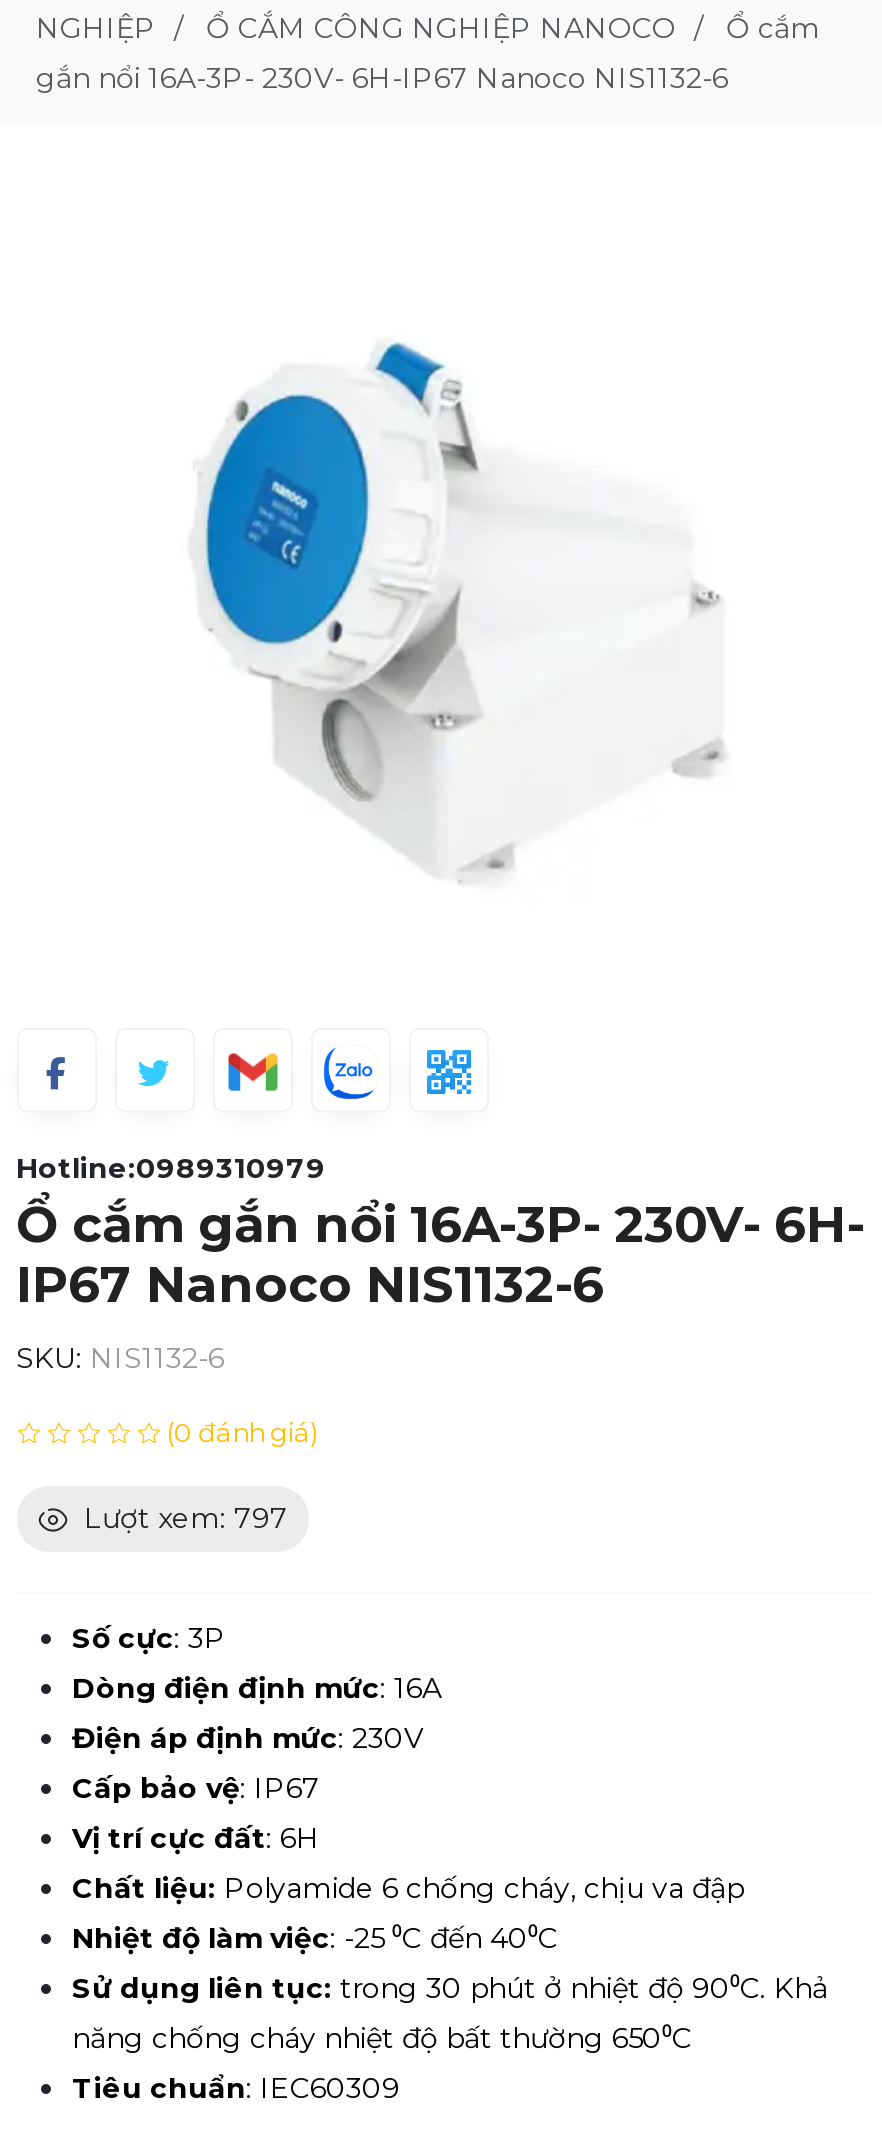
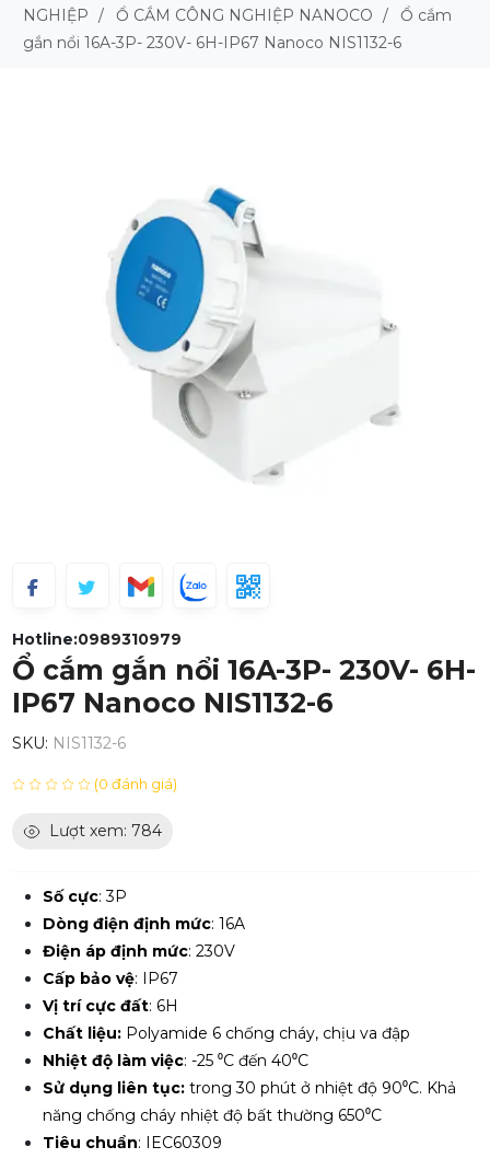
- Lượt xem: 797
+ Lượt xem: 784
